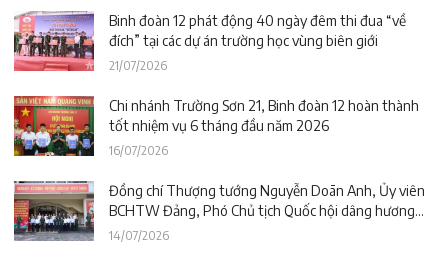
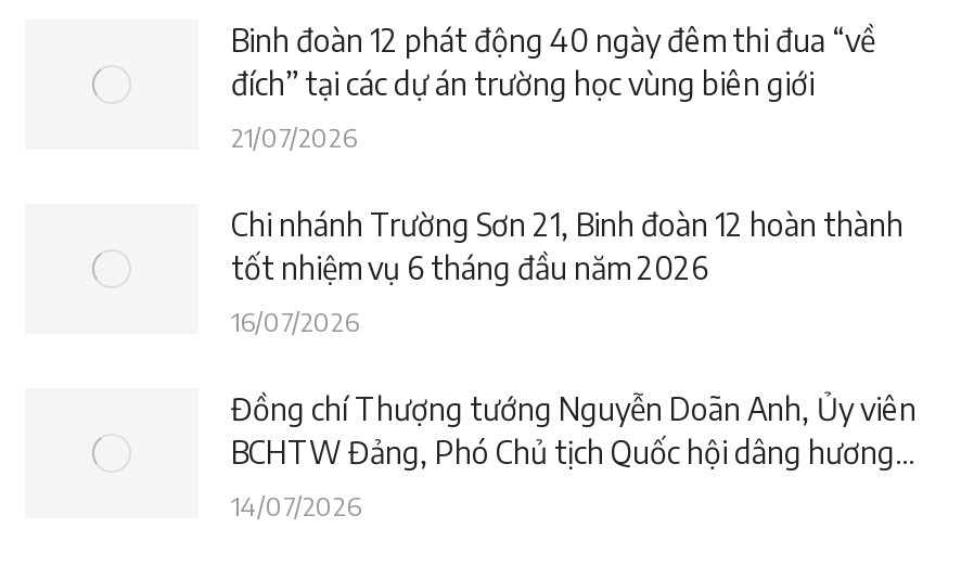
- [image]

- [image]

- [image]
